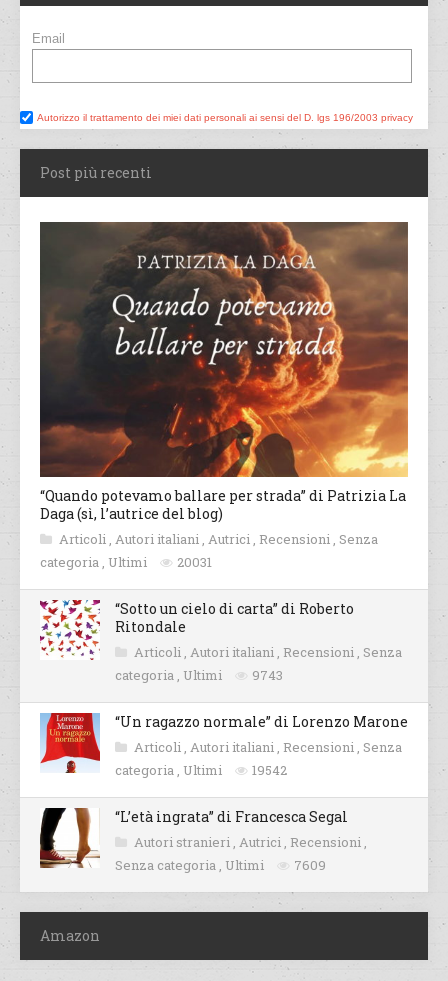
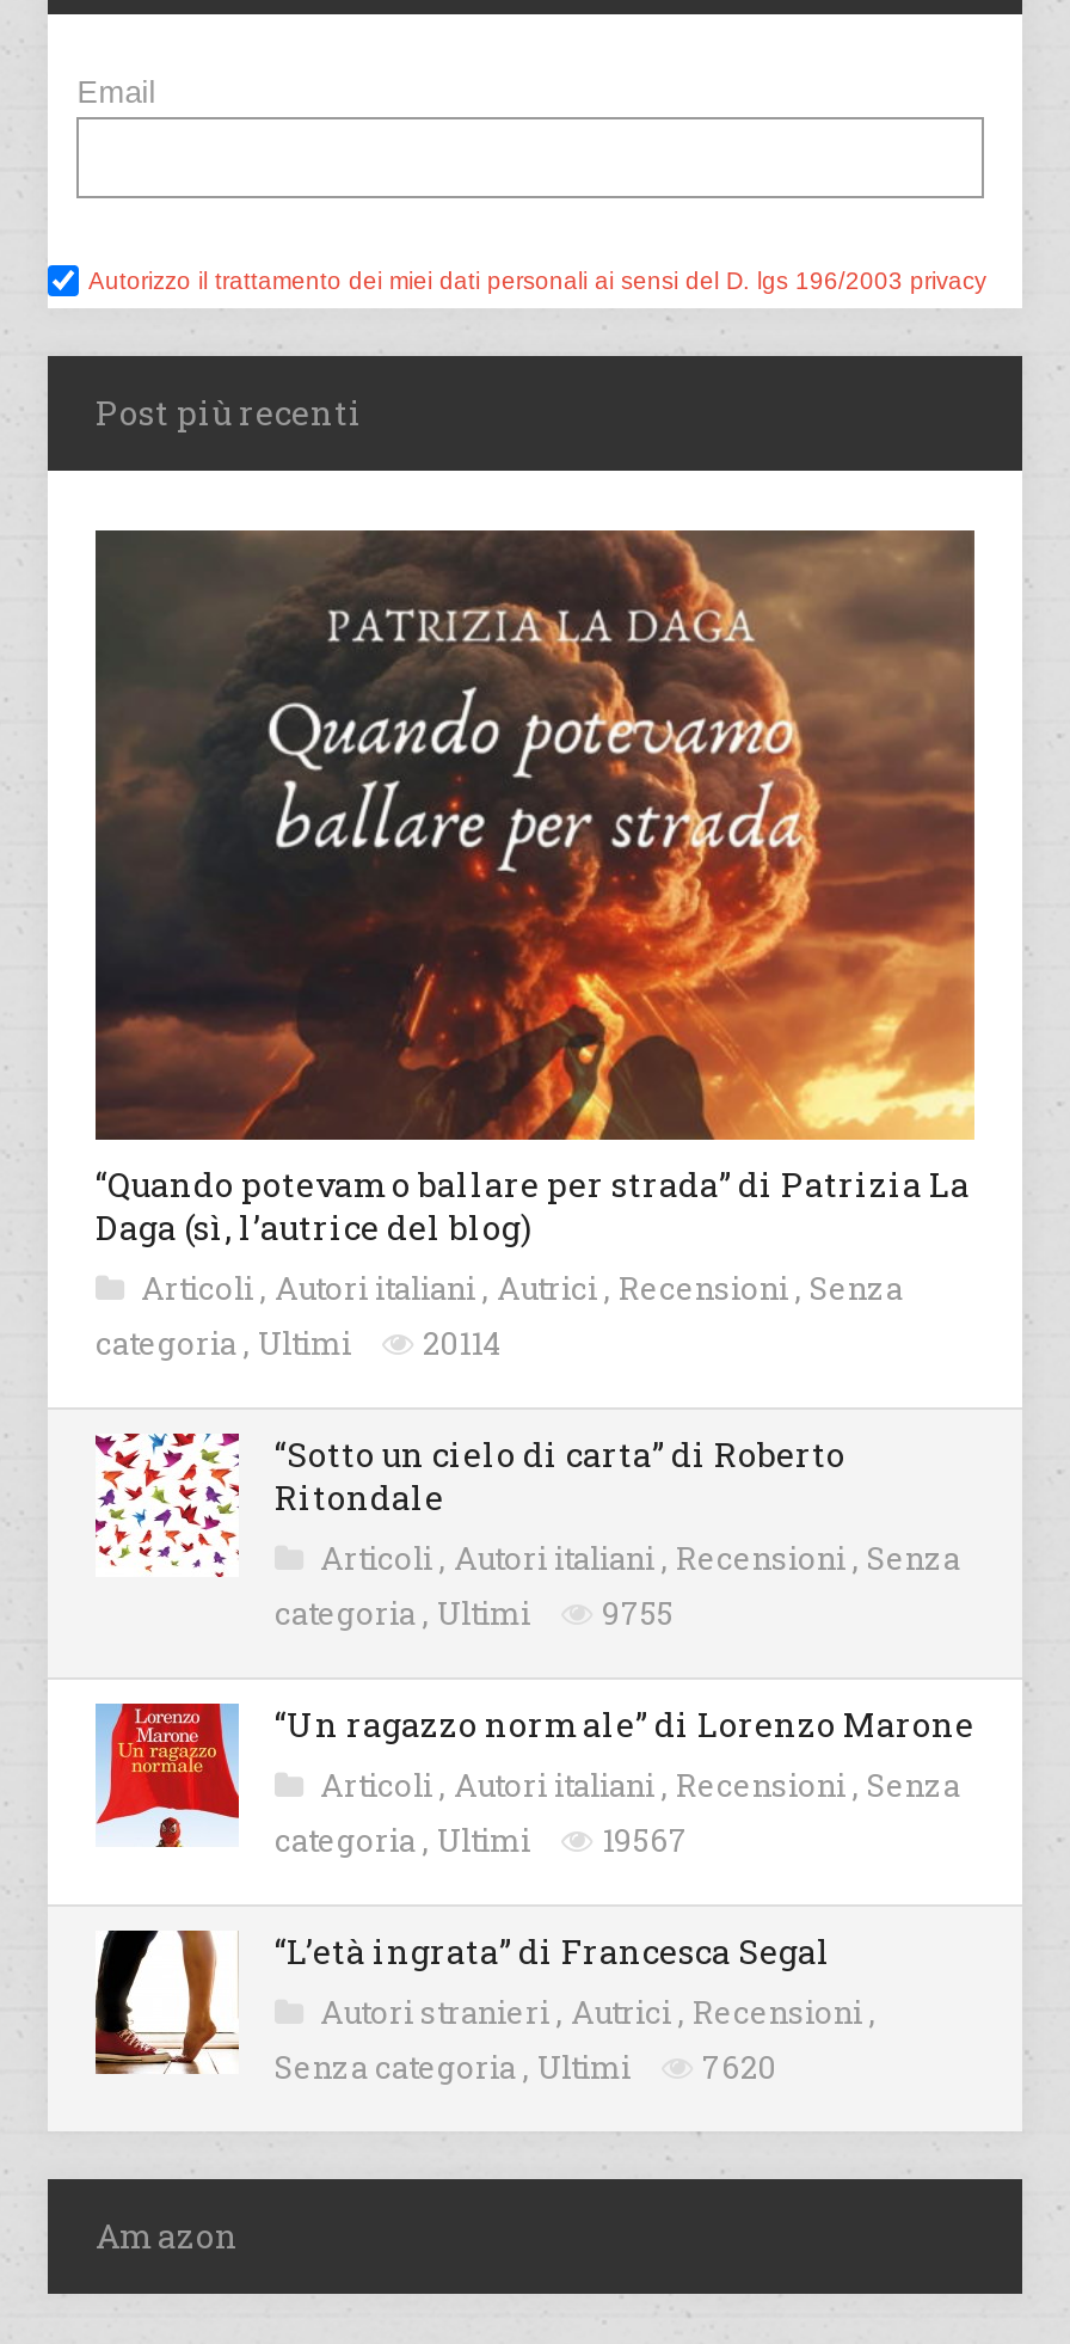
- categoria, Ultimi 20031
+ categoria, Ultimi 20114

- categoria, Ultimi 9743
+ categoria, Ultimi 9755

- categoria, Ultimi 19542
+ categoria, Ultimi 19567

- Senza categoria, Ultimi 7609
+ Senza categoria, Ultimi 7620
